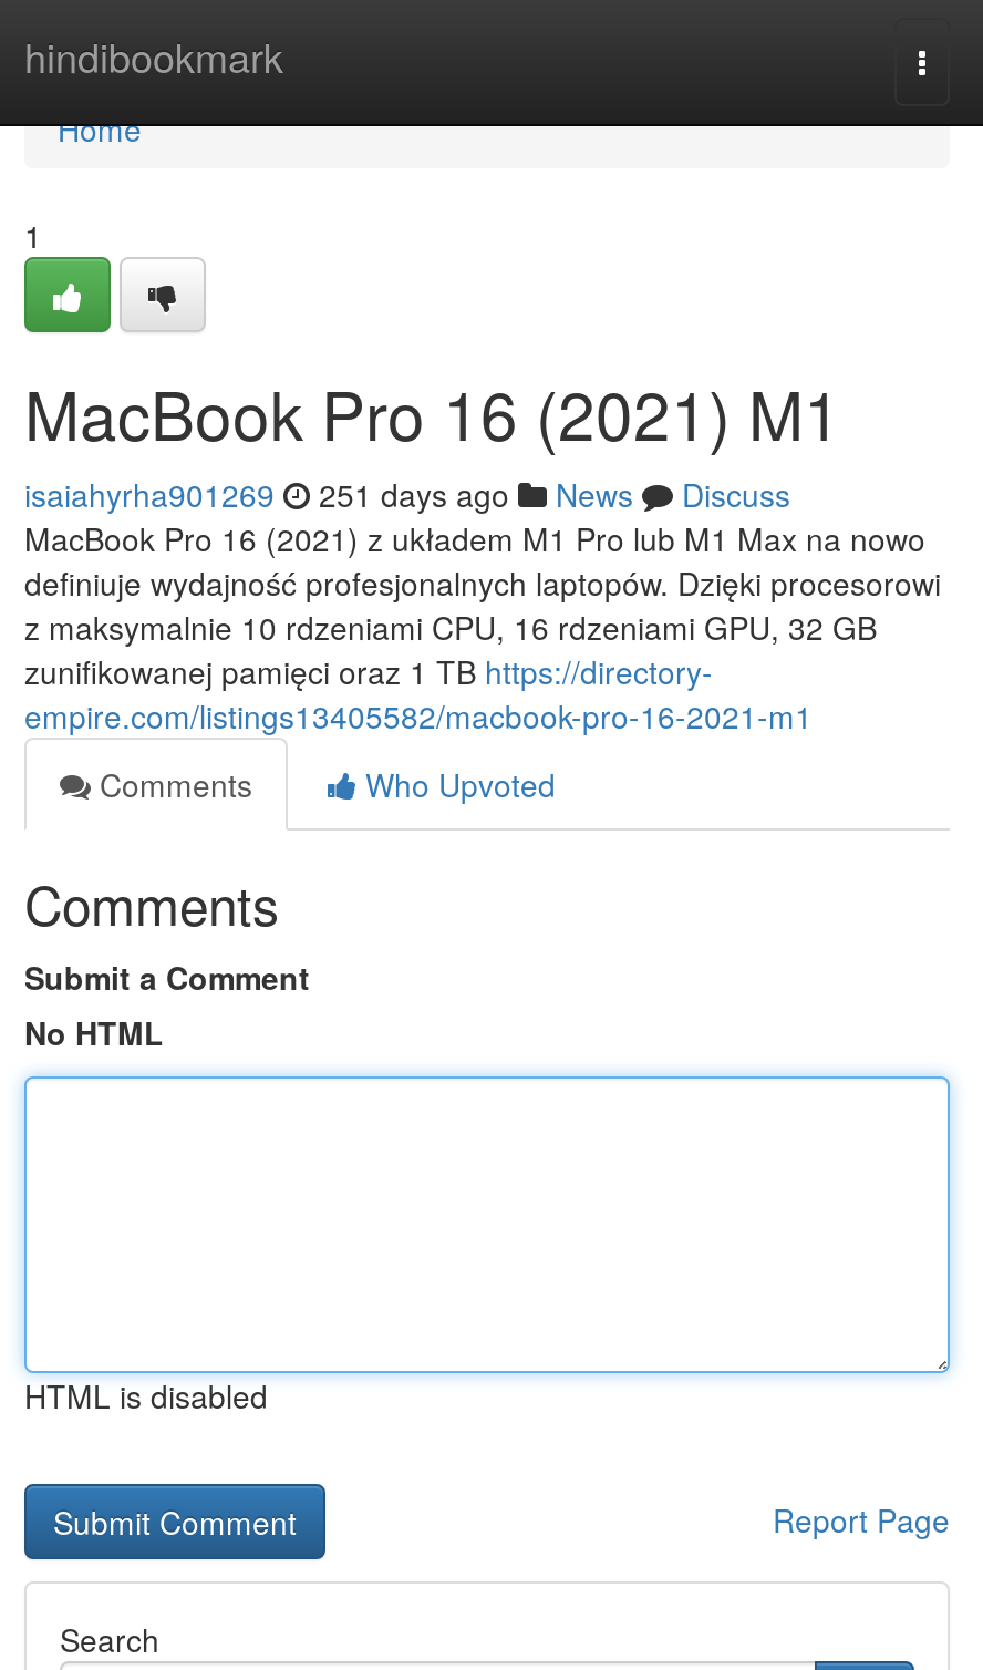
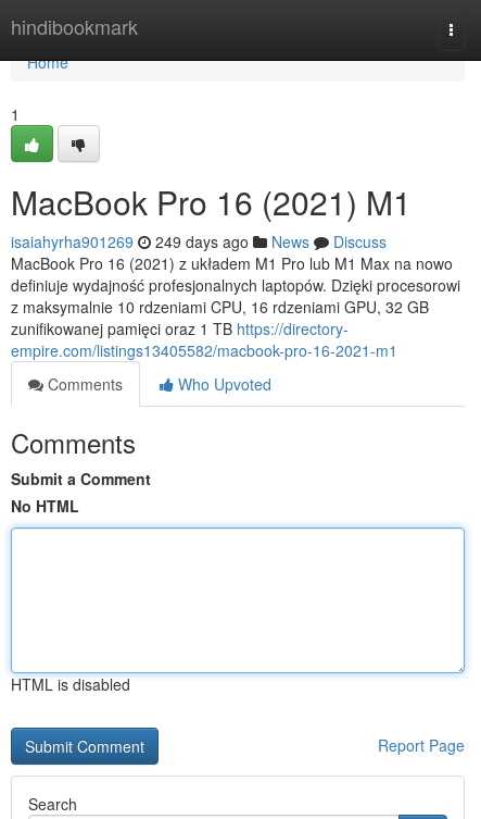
- isaiahyrha901269 251 days ago News Discuss
+ isaiahyrha901269 249 days ago News Discuss
